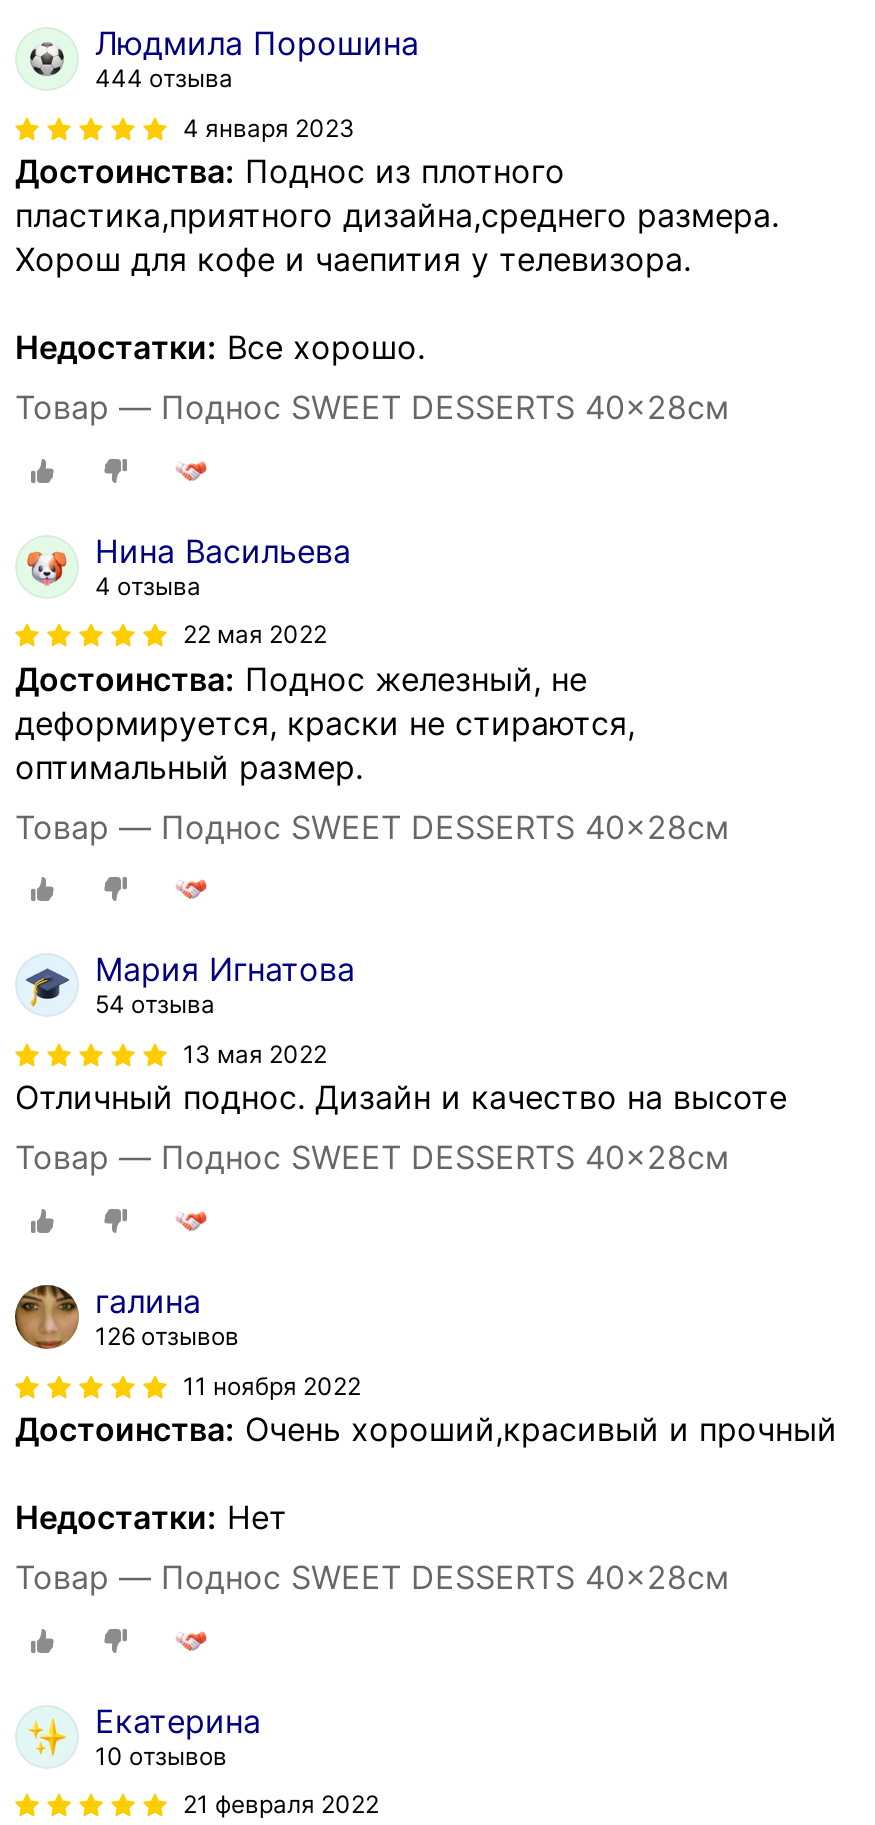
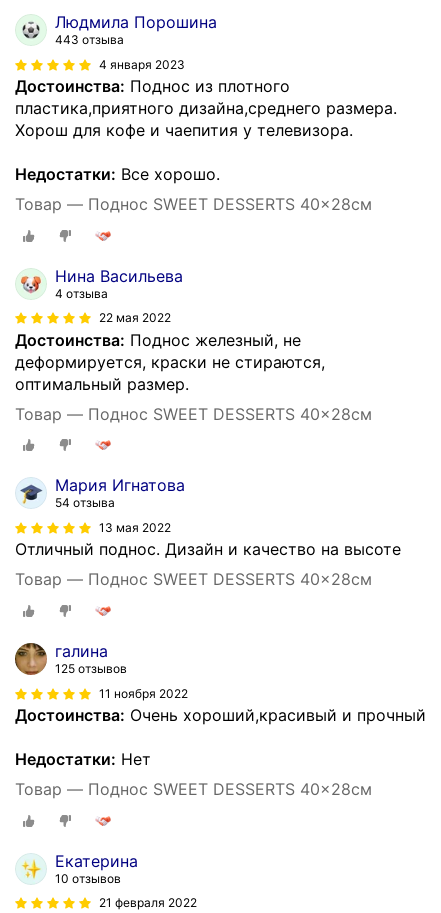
- 444 отзыва
+ 443 отзыва

- 126 отзывов
+ 125 отзывов
